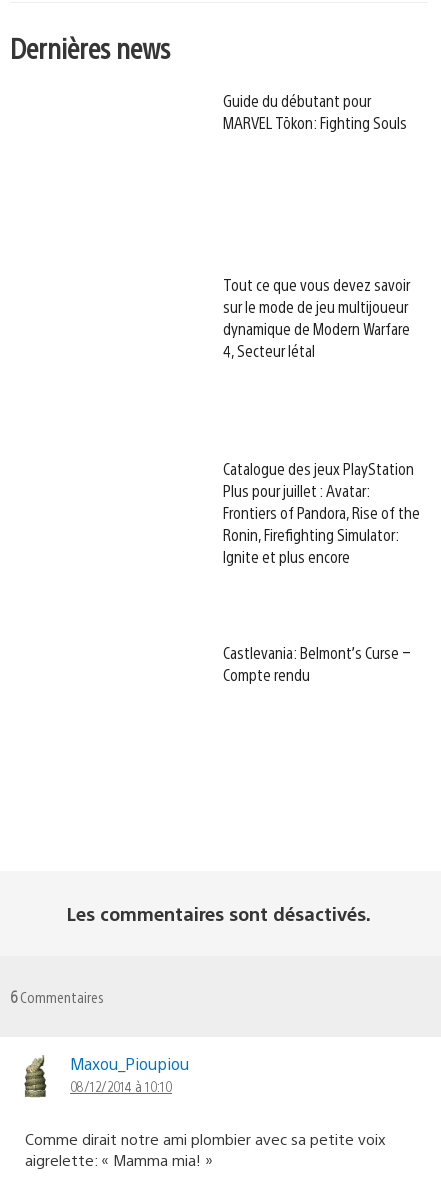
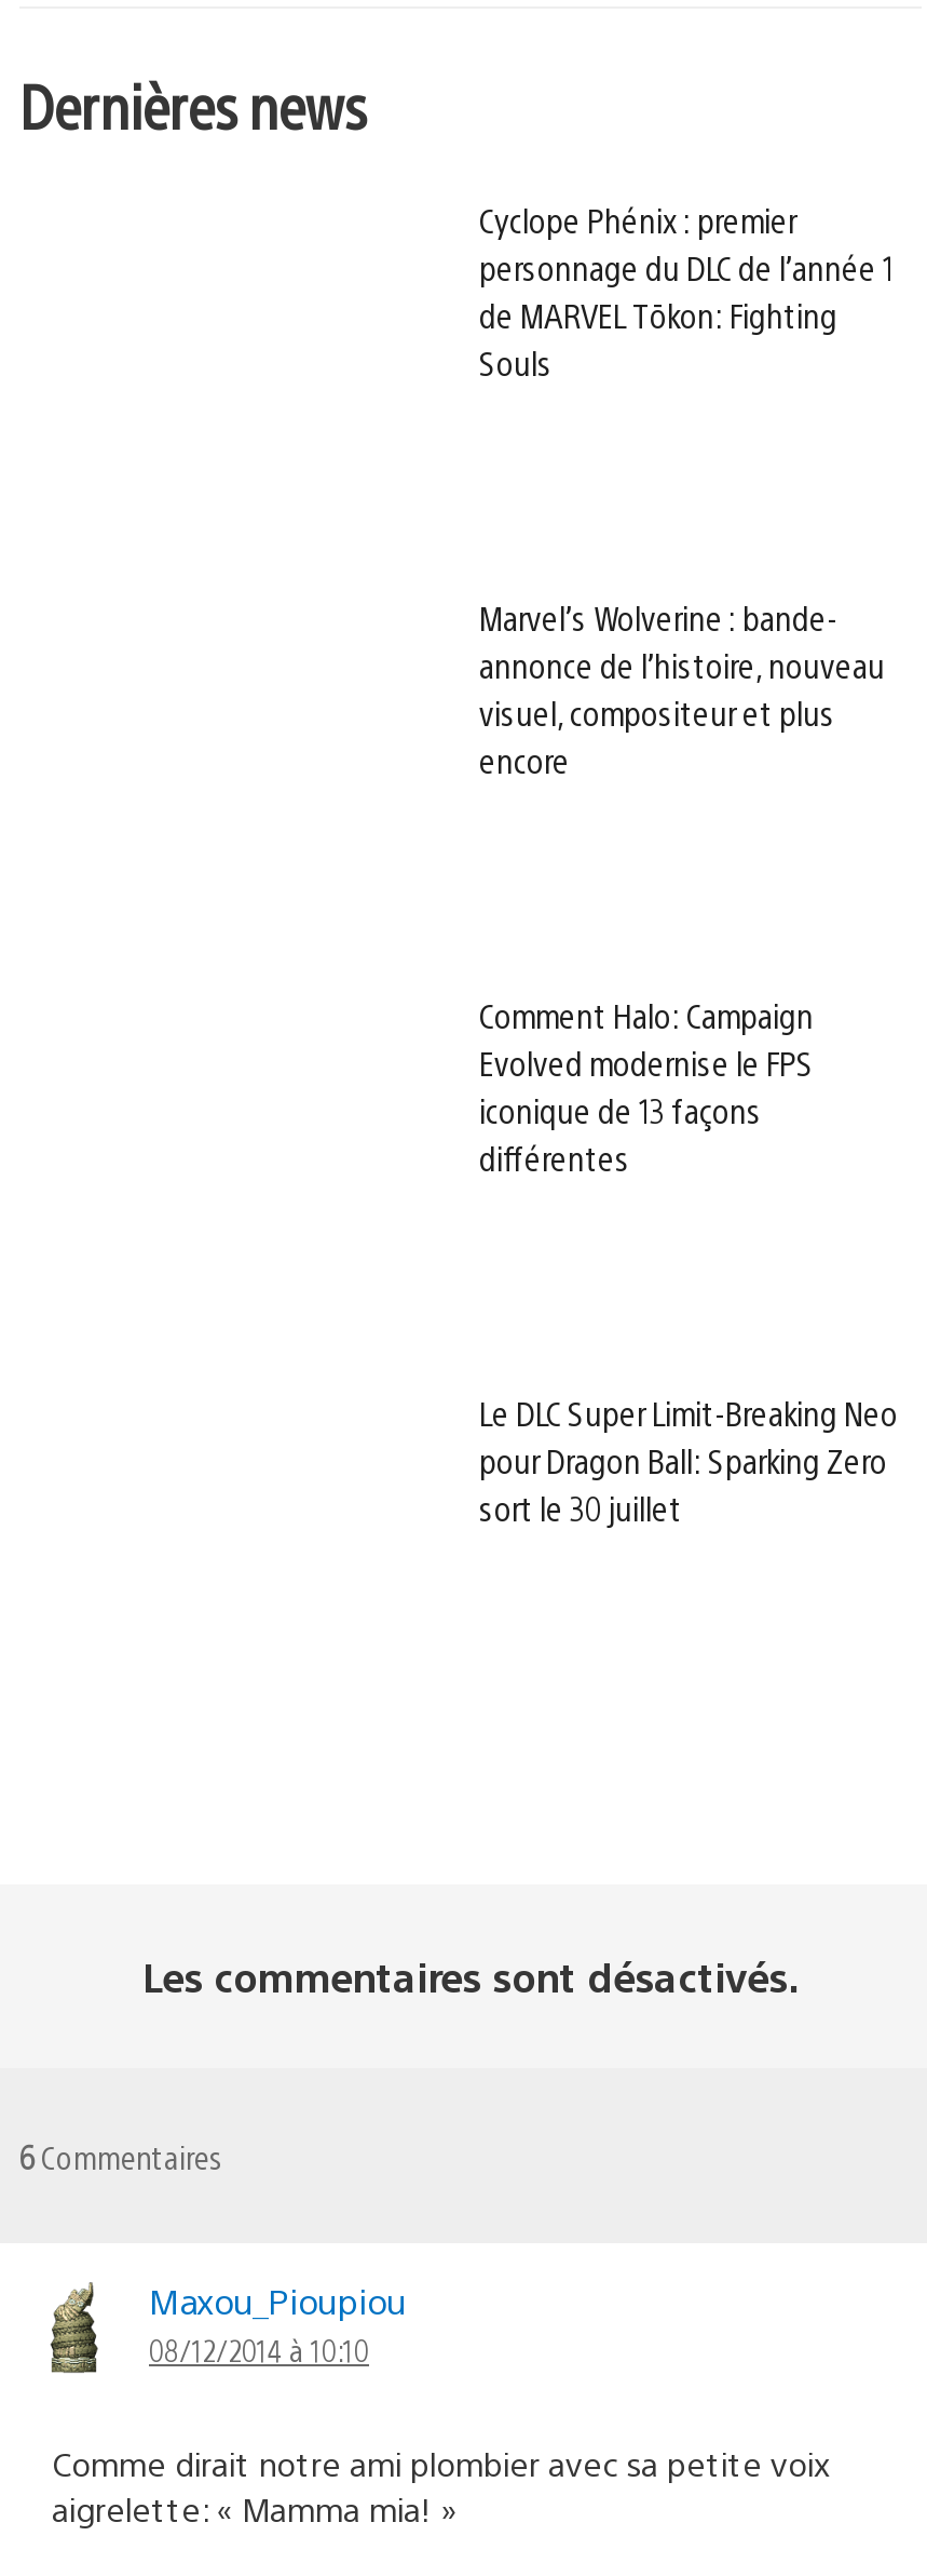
- Guide du débutant pour
- MARVEL Tōkon: Fighting Souls
+ Cyclope Phénix : premier
+ personnage du DLC de l’année 1
+ de MARVEL Tōkon: Fighting
+ Souls

- Tout ce que vous devez savoir
- sur le mode de jeu multijoueur
- dynamique de Modern Warfare
- 4, Secteur létal
+ Marvel’s Wolverine : bande-
+ annonce de l’histoire, nouveau
+ visuel, compositeur et plus
+ encore

- Catalogue des jeux PlayStation
- Plus pour juillet : Avatar:
- Frontiers of Pandora, Rise of the
- Ronin, Firefighting Simulator:
- Ignite et plus encore
+ Comment Halo: Campaign
+ Evolved modernise le FPS
+ iconique de 13 façons
+ différentes

- Castlevania: Belmont’s Curse –
- Compte rendu
+ Le DLC Super Limit-Breaking Neo
+ pour Dragon Ball: Sparking Zero
+ sort le 30 juillet
